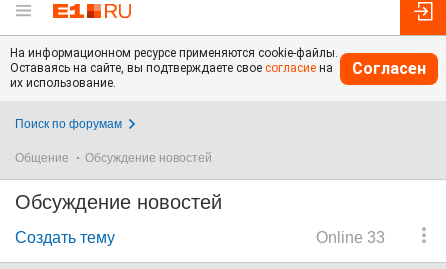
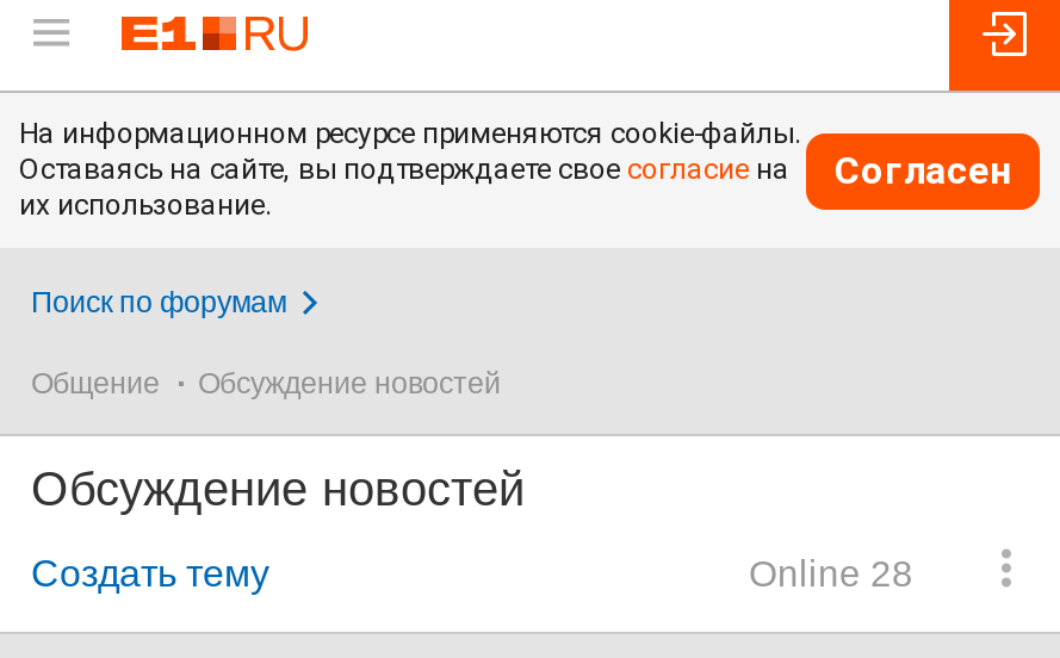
- Online 33
+ Online 28
